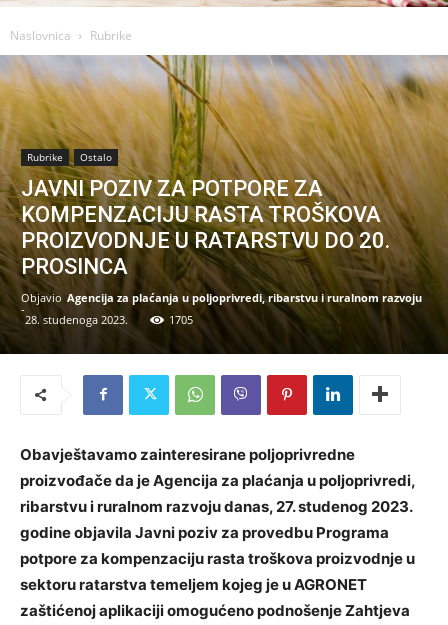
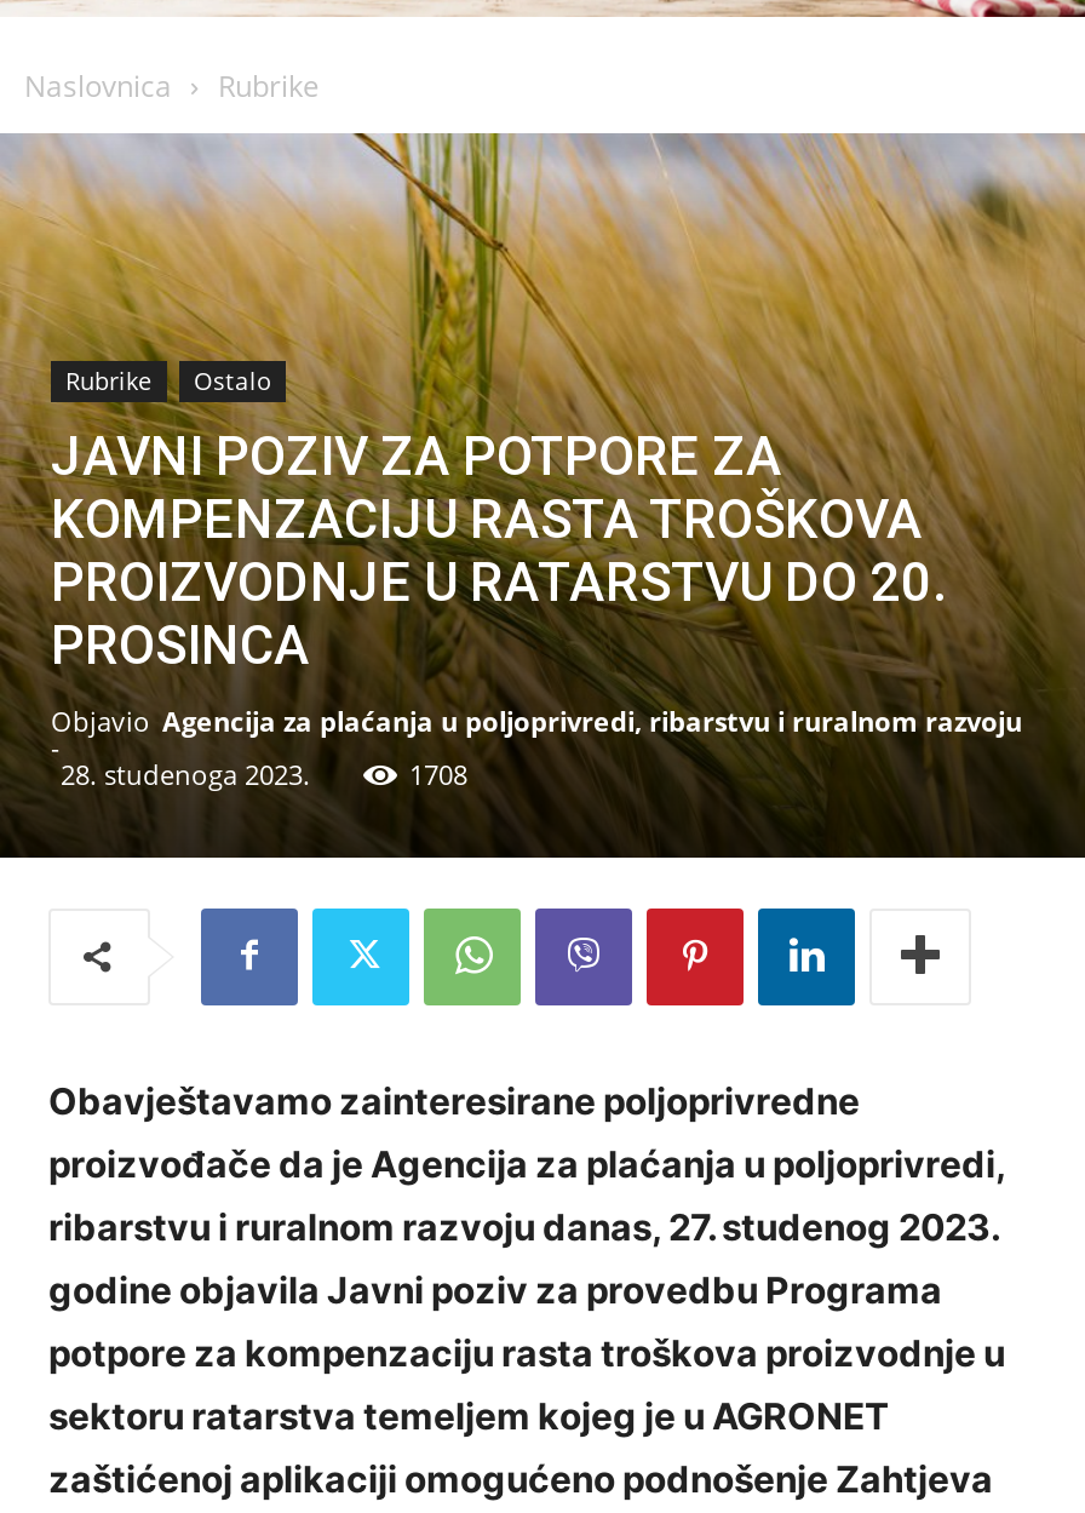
- 1705
+ 1708
